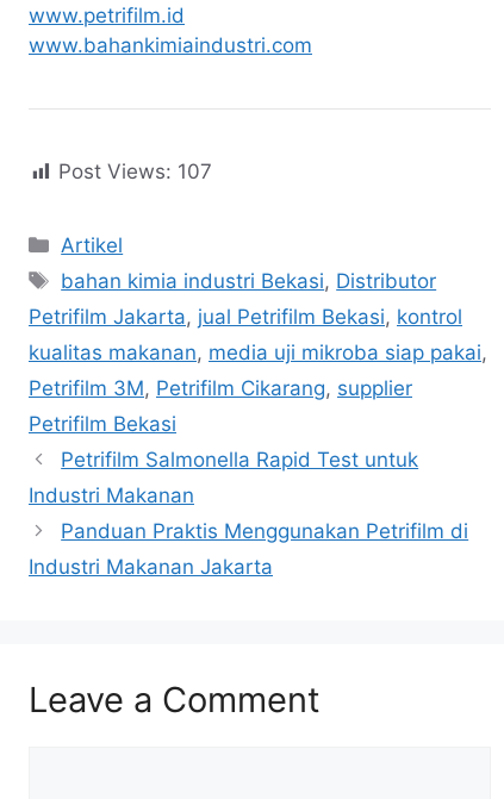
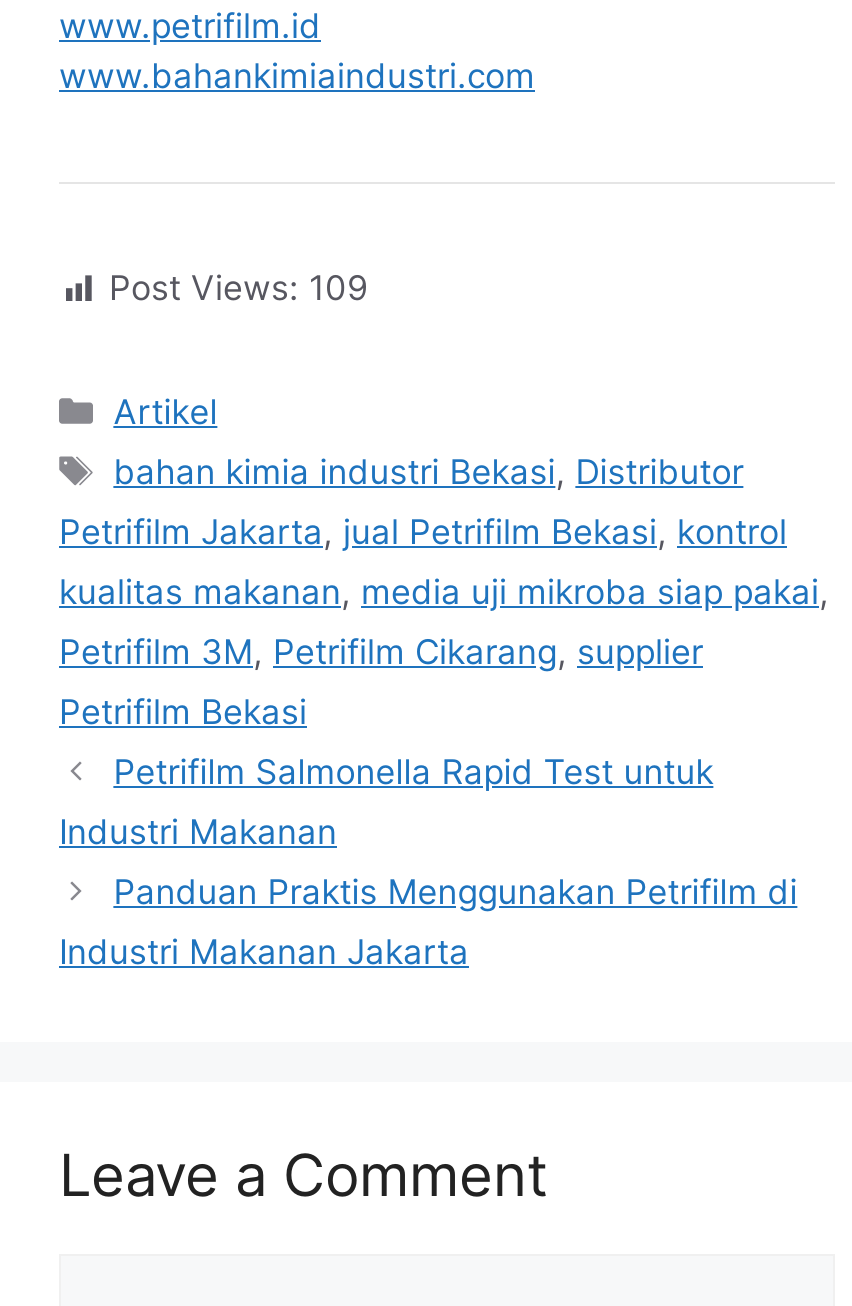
- Post Views: 107
+ Post Views: 109
